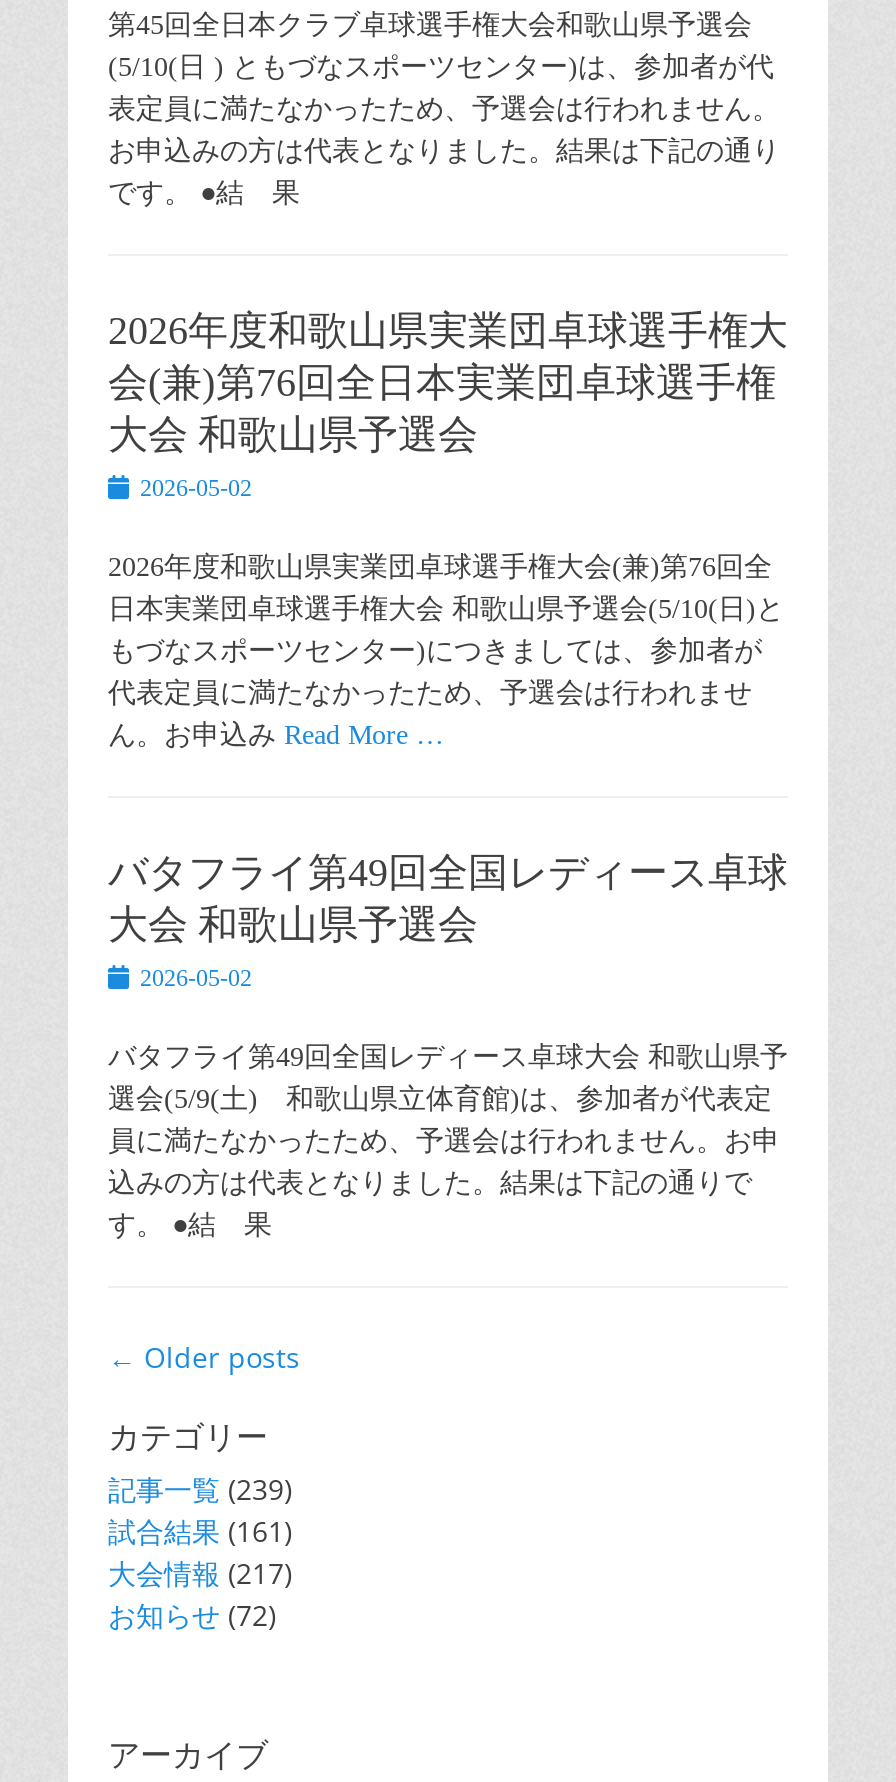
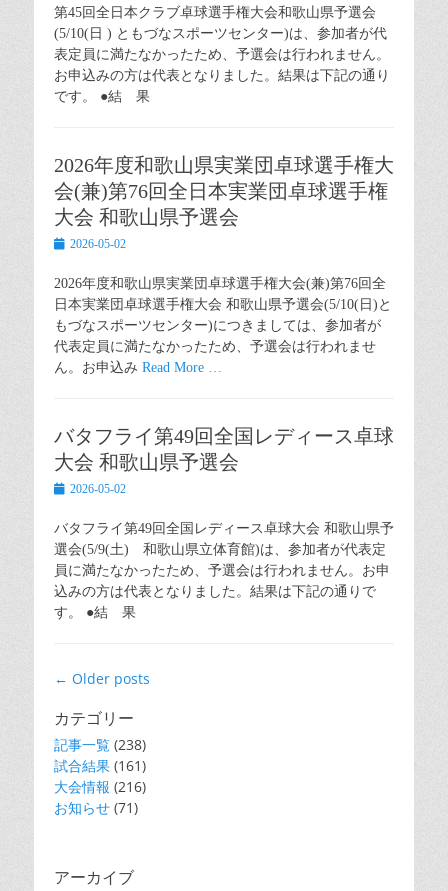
- 記事一覧(239)
+ 記事一覧(238)

- 大会情報(217)
+ 大会情報(216)

- お知らせ(72)
+ お知らせ(71)
